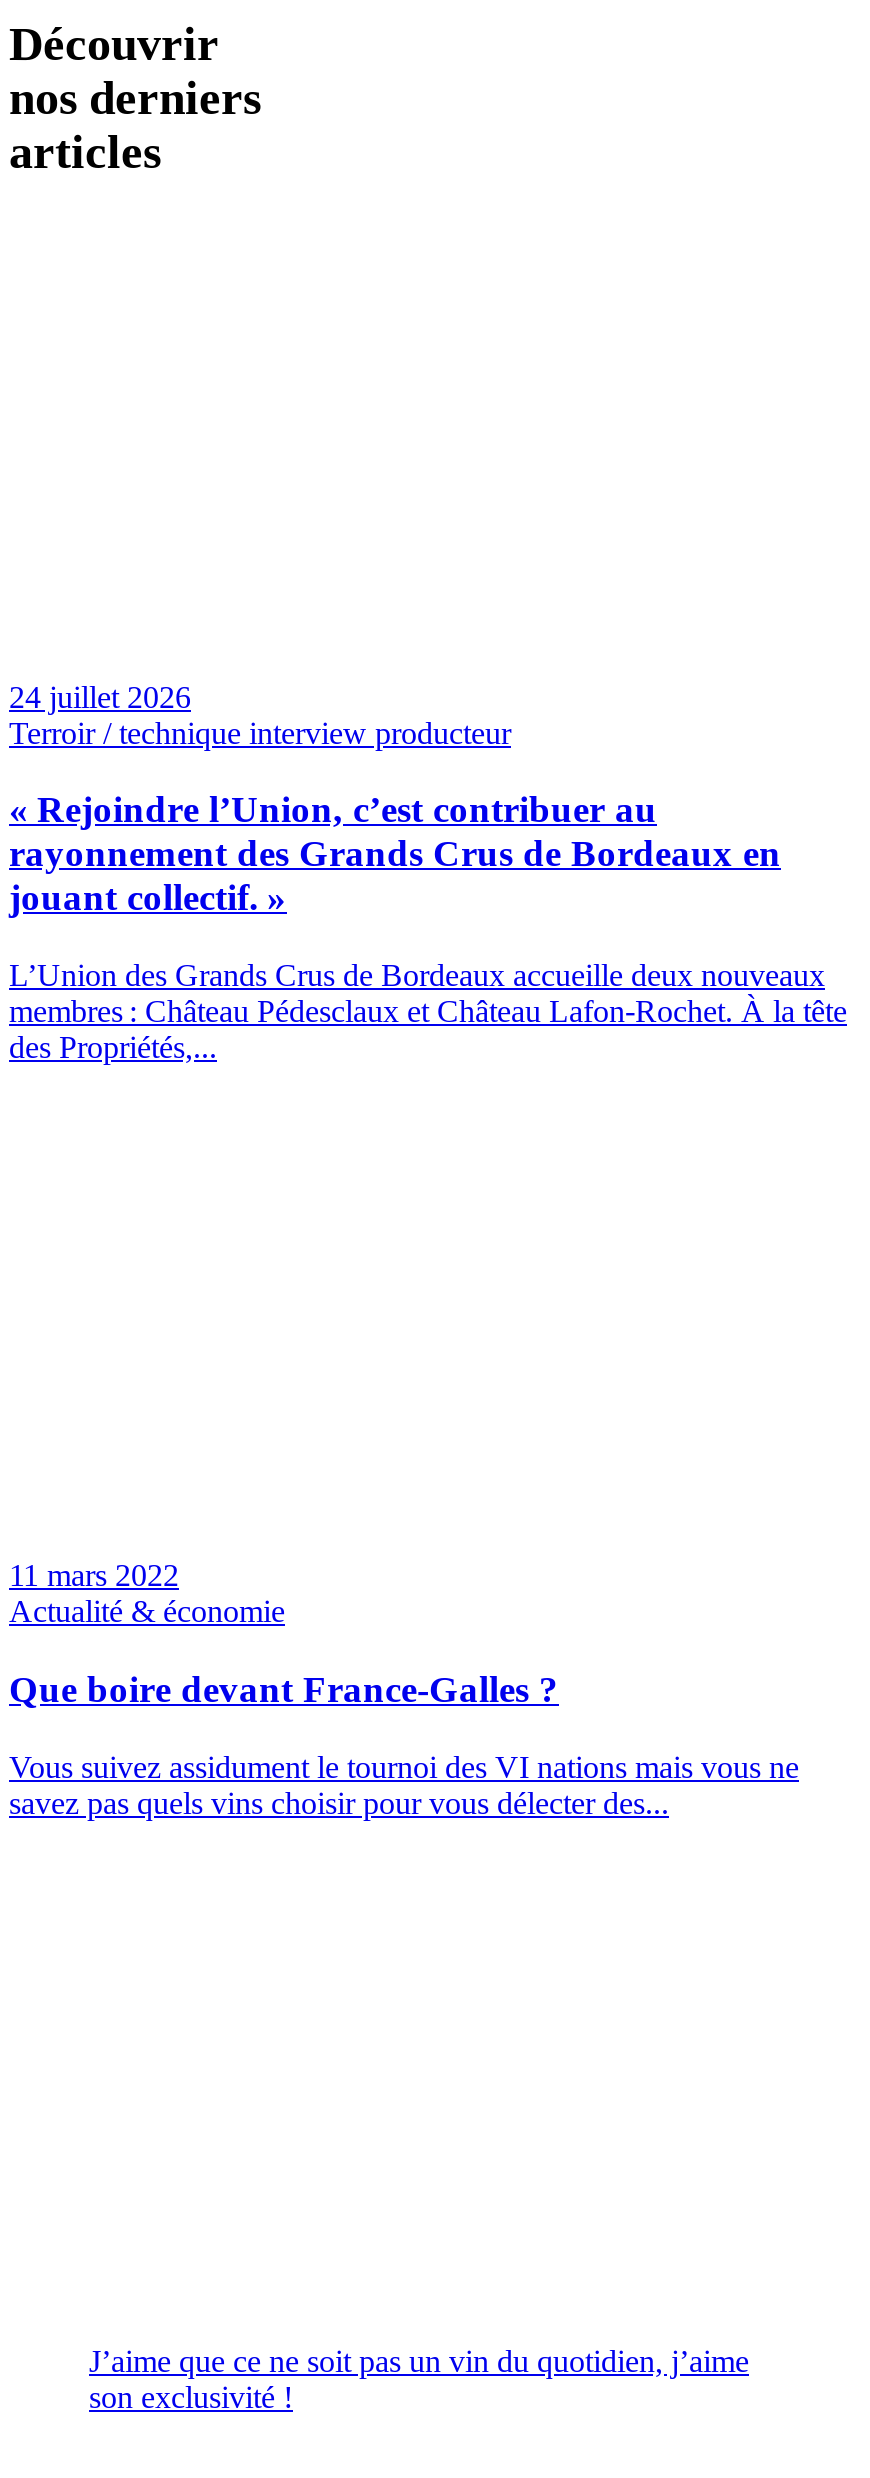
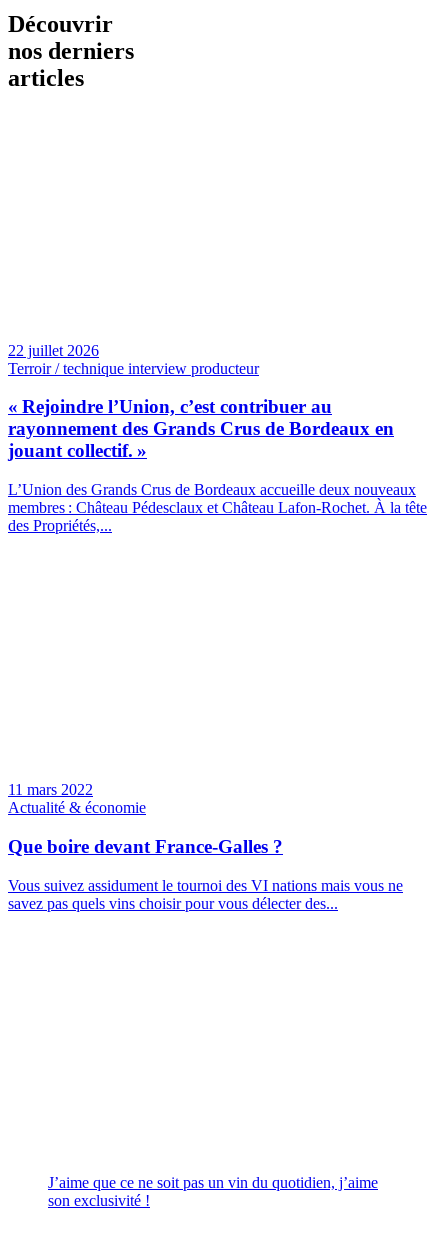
- 24 juillet 2026
+ 22 juillet 2026
